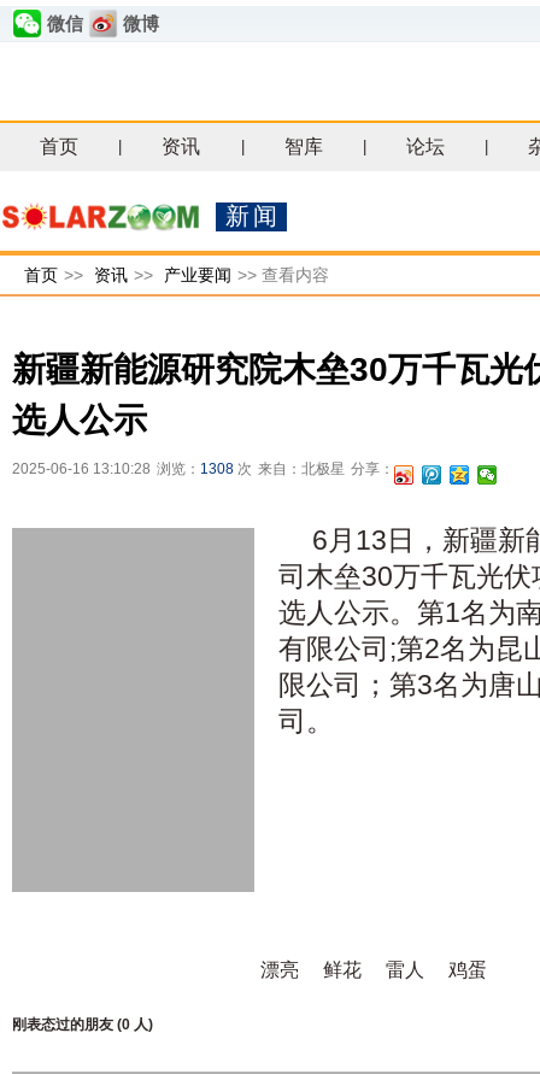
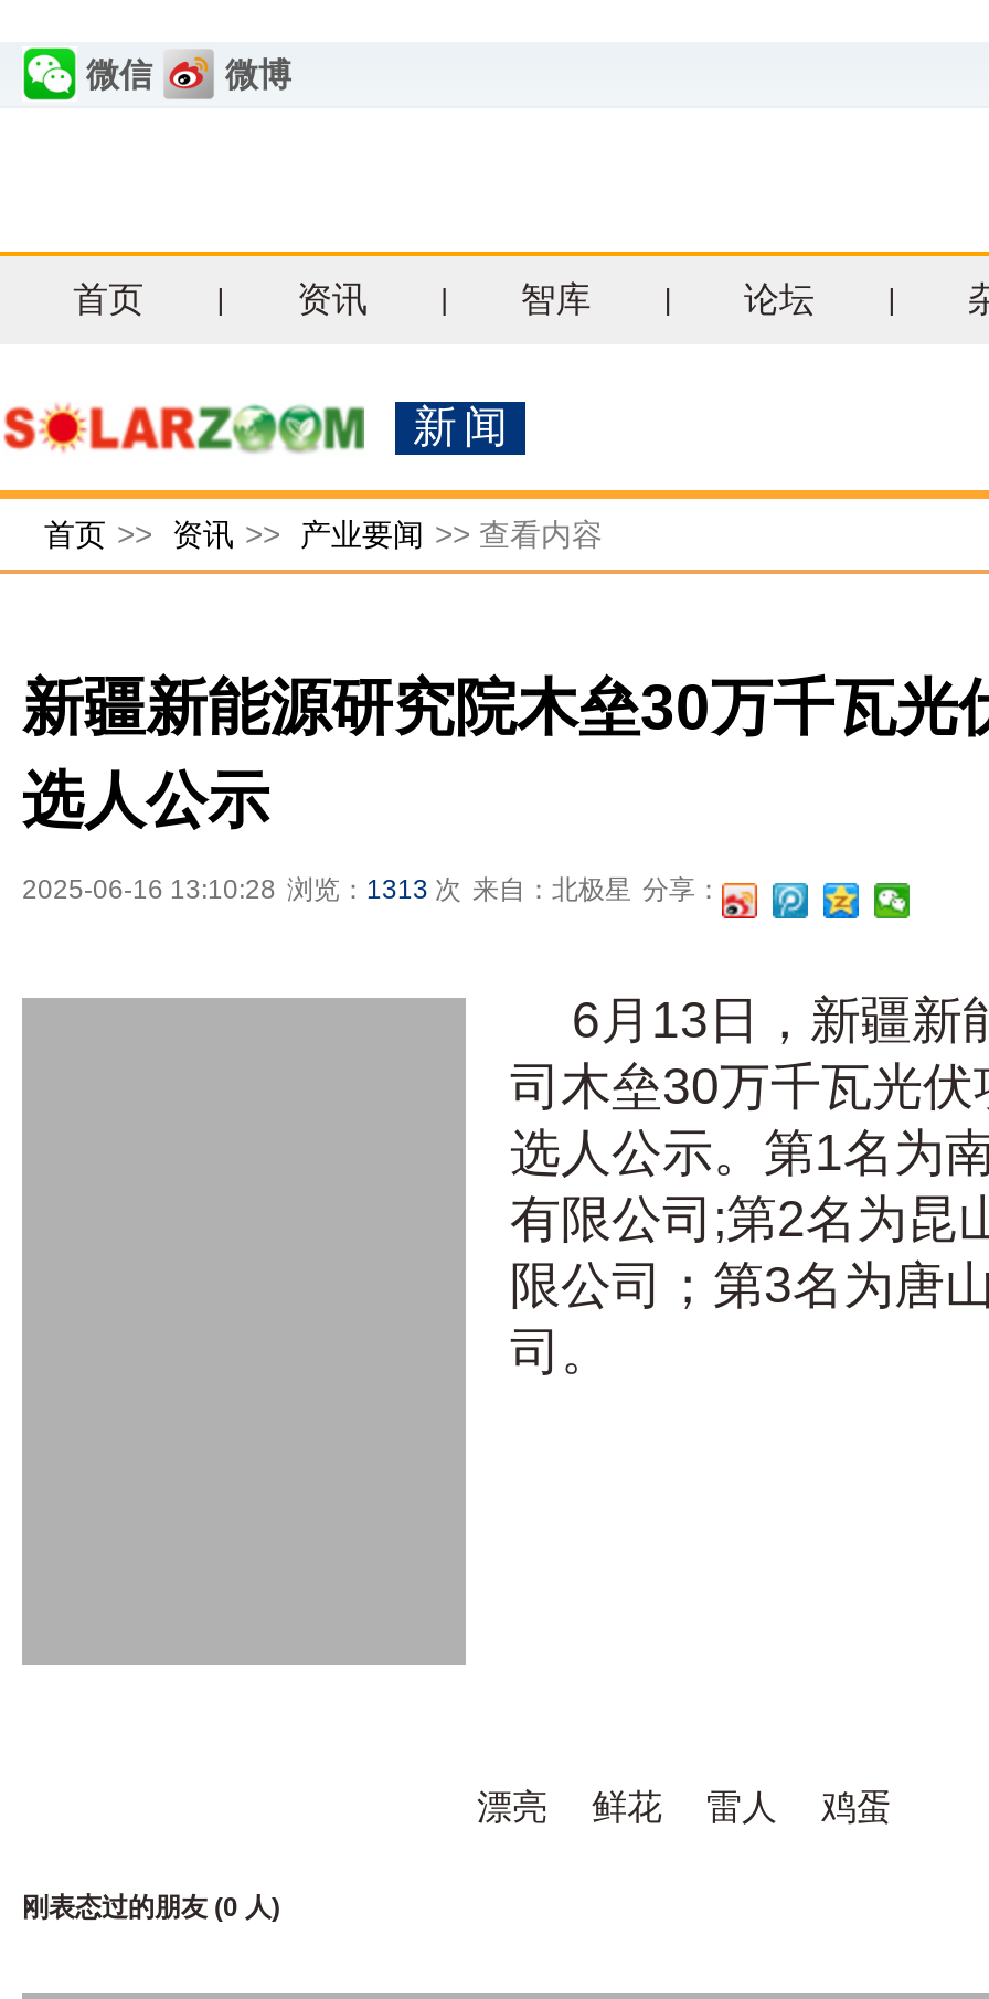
- 2025-06-16 13:10:28 浏览：1308次 来自：北极星 分享：
+ 2025-06-16 13:10:28 浏览：1313次 来自：北极星 分享：
